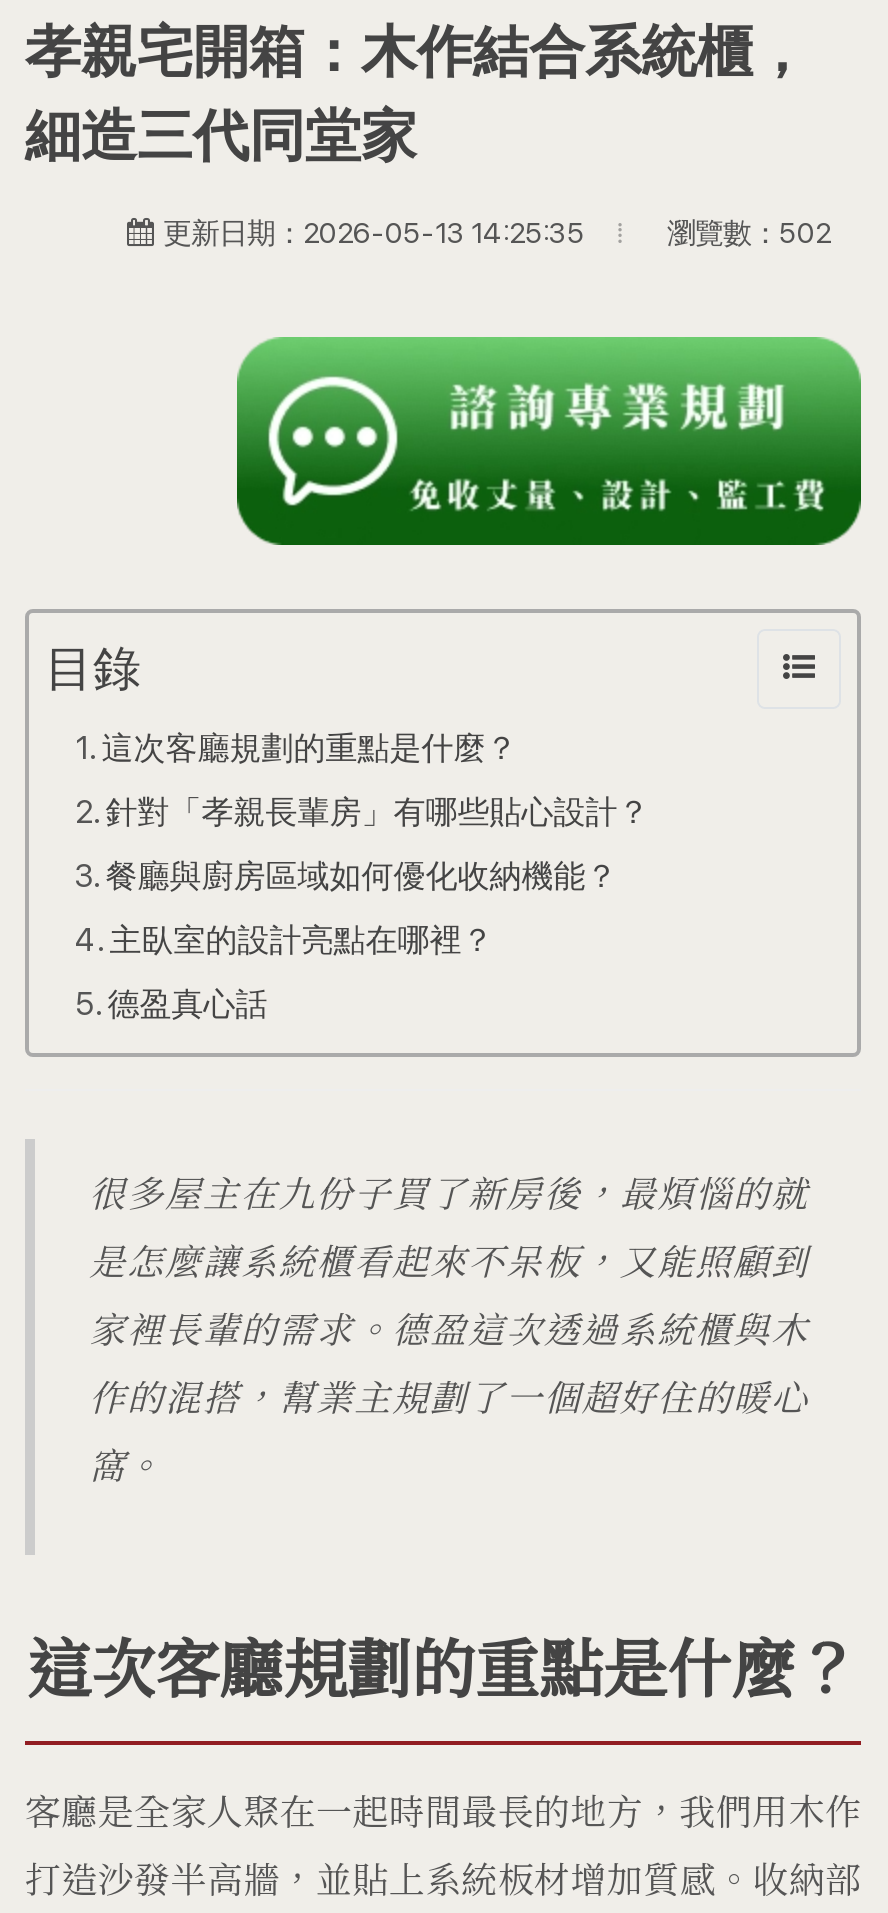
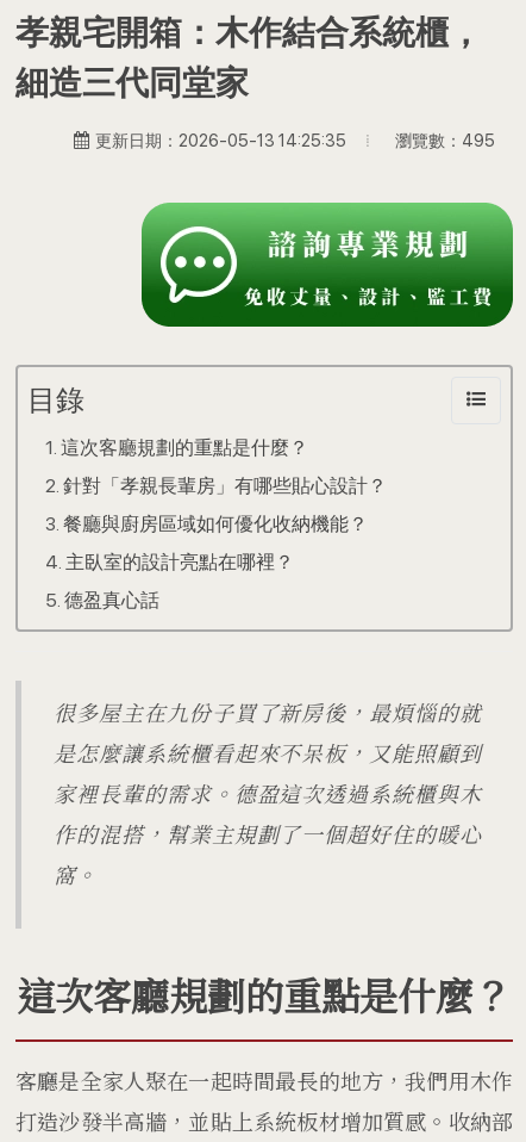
- 瀏覽數：502
+ 瀏覽數：495
